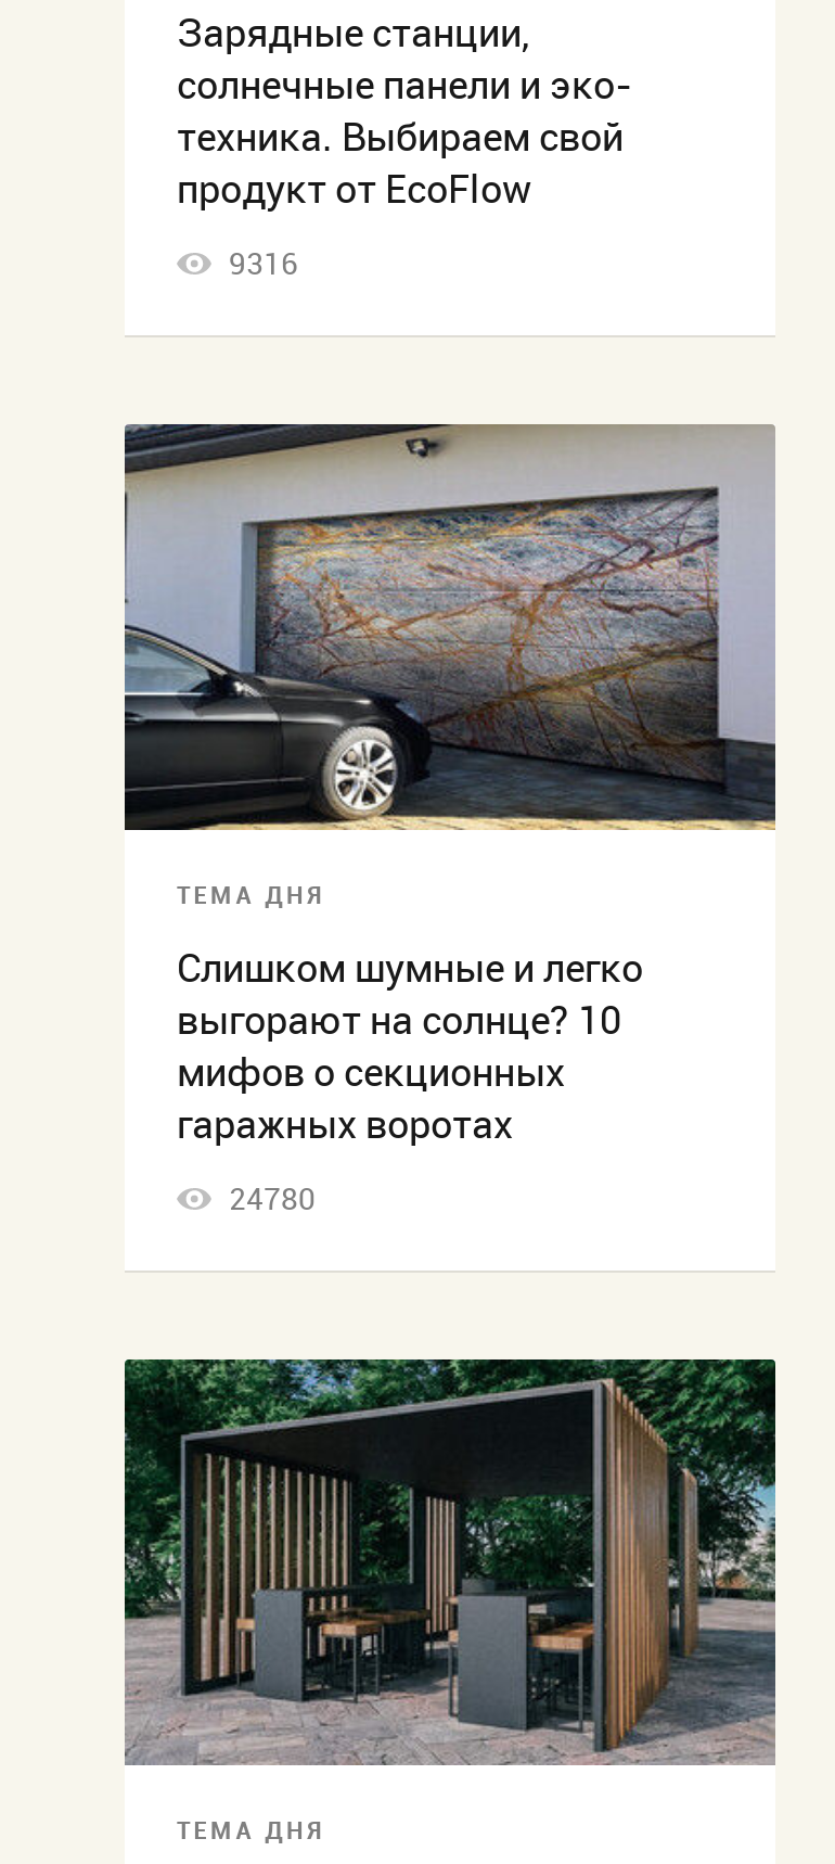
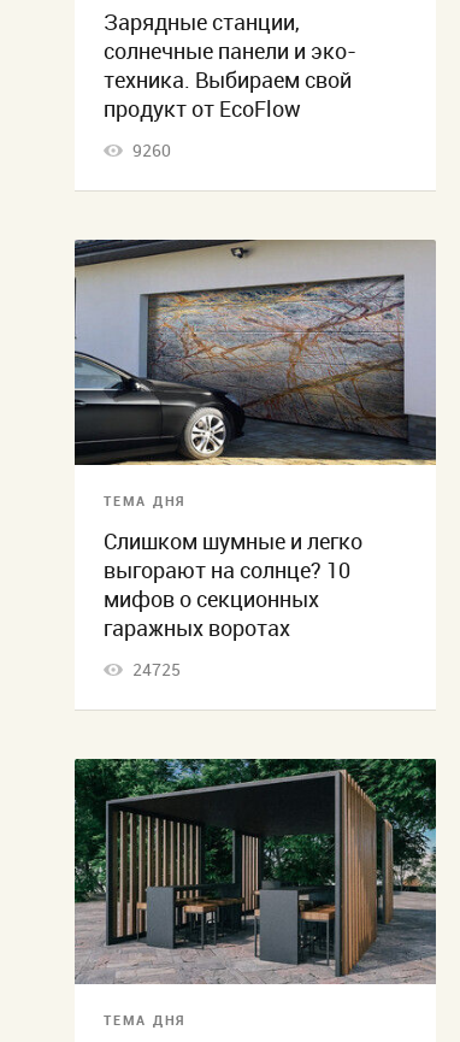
- 9316
+ 9260

- 24780
+ 24725
